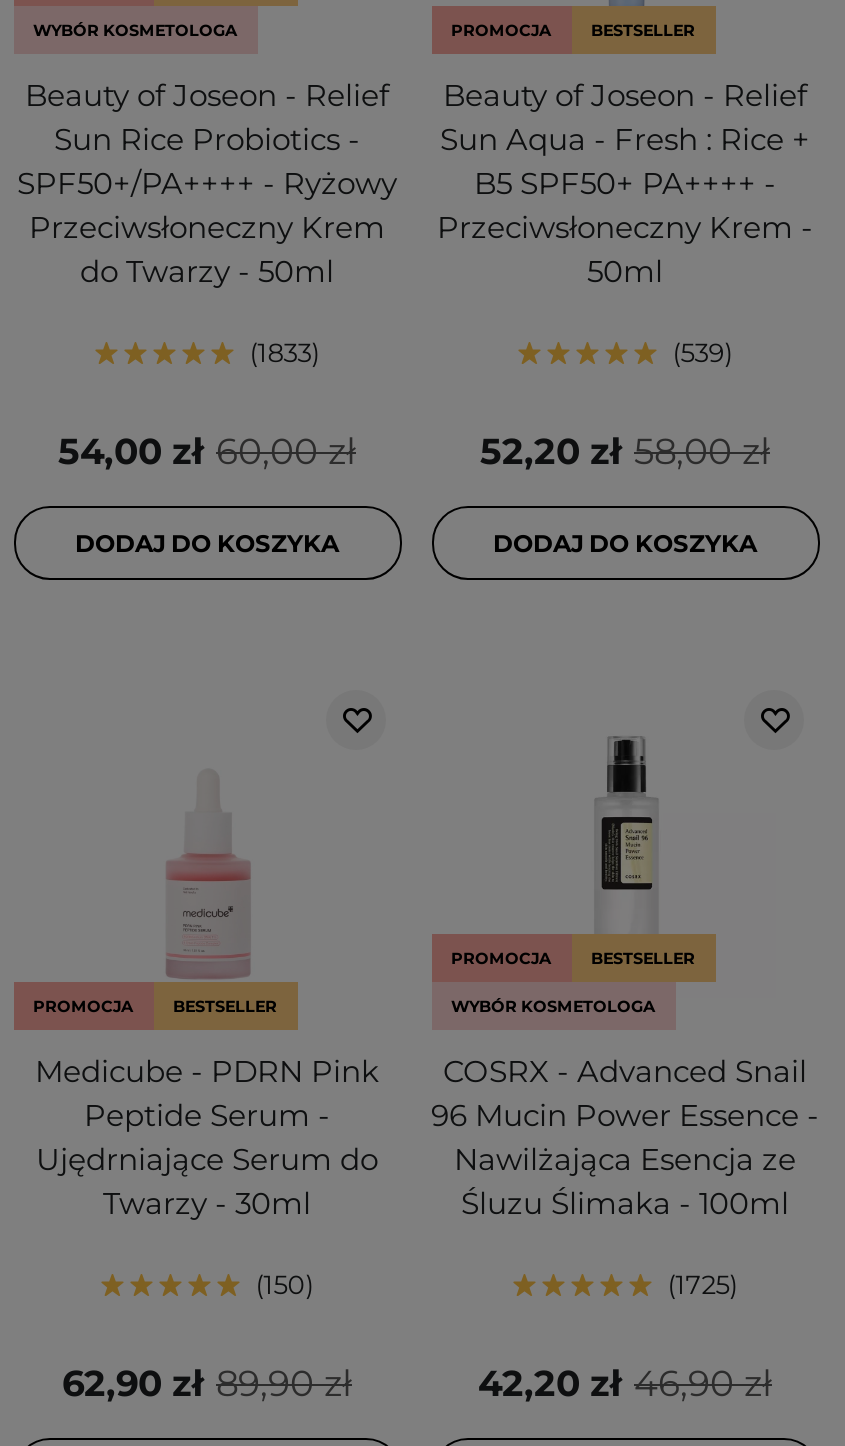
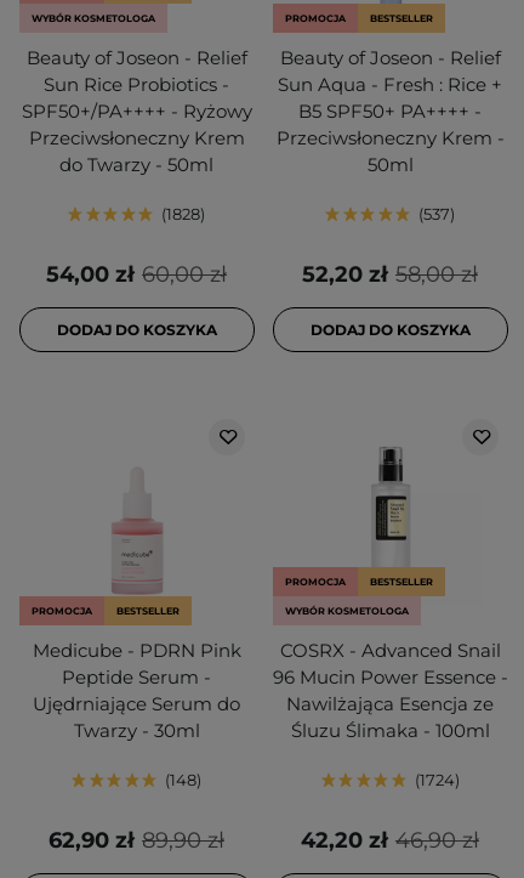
- 1833
+ 1828

- 539
+ 537

- 150
+ 148

- 1725
+ 1724
